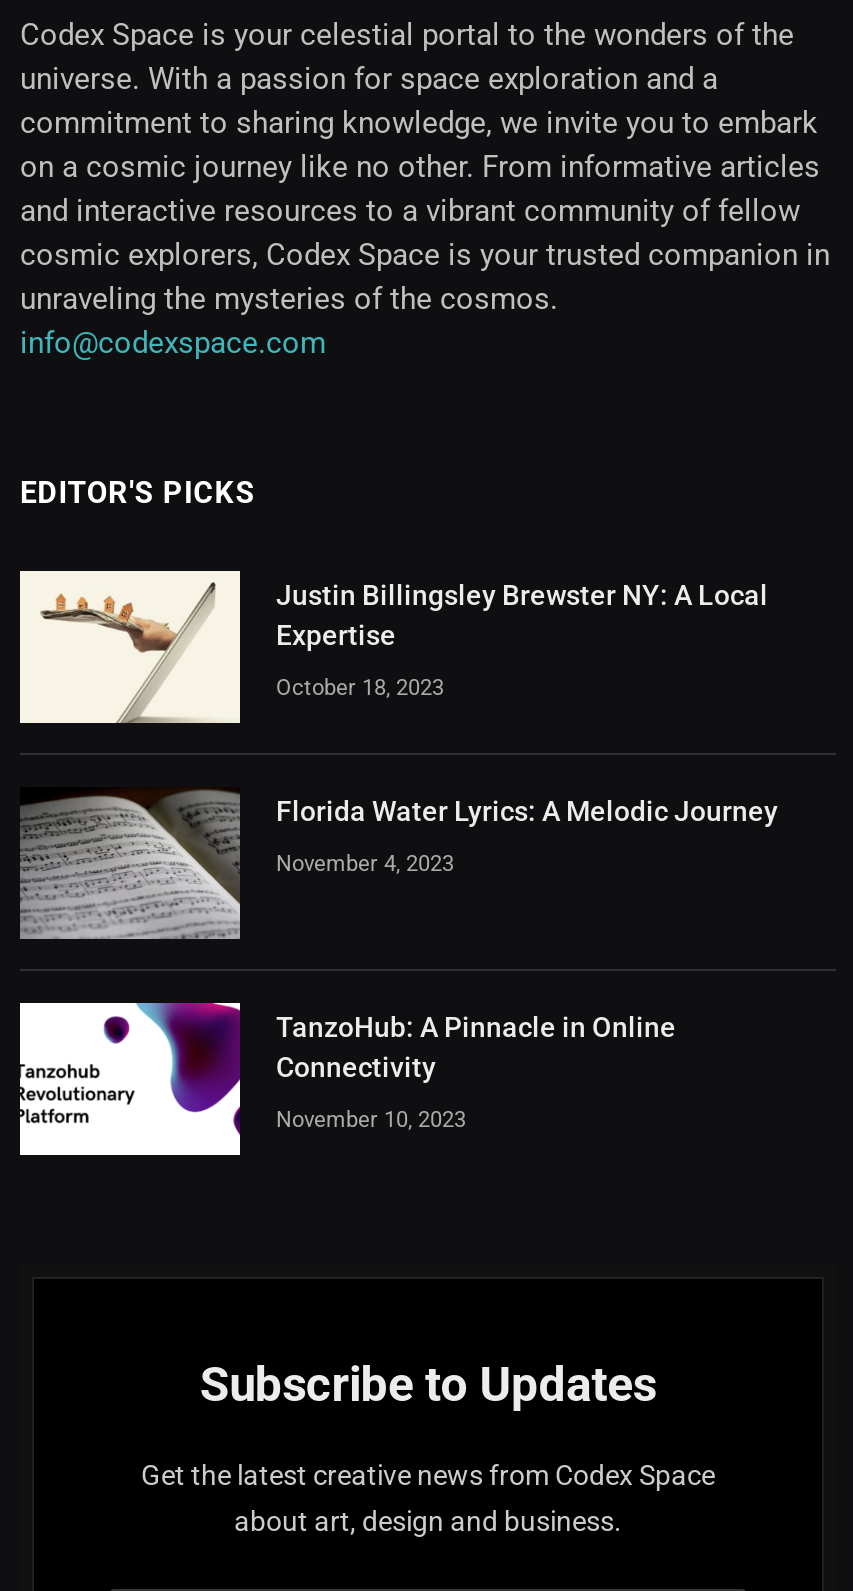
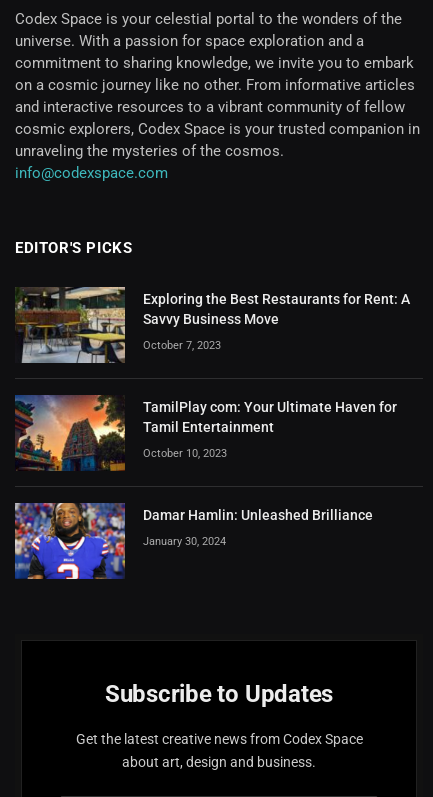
- [image]
- Justin Billingsley Brewster NY: A Local
- Expertise
+ [image]
+ Exploring the Best Restaurants for Rent: A
+ Savvy Business Move

- October 18, 2023
+ October 7, 2023

- [image]
- Florida Water Lyrics: A Melodic Journey
+ [image]
+ TamilPlay com: Your Ultimate Haven for
+ Tamil Entertainment

- November 4, 2023
+ October 10, 2023

- [image]
- TanzoHub: A Pinnacle in Online
- Connectivity
+ [image]
+ Damar Hamlin: Unleashed Brilliance

- November 10, 2023
+ January 30, 2024
